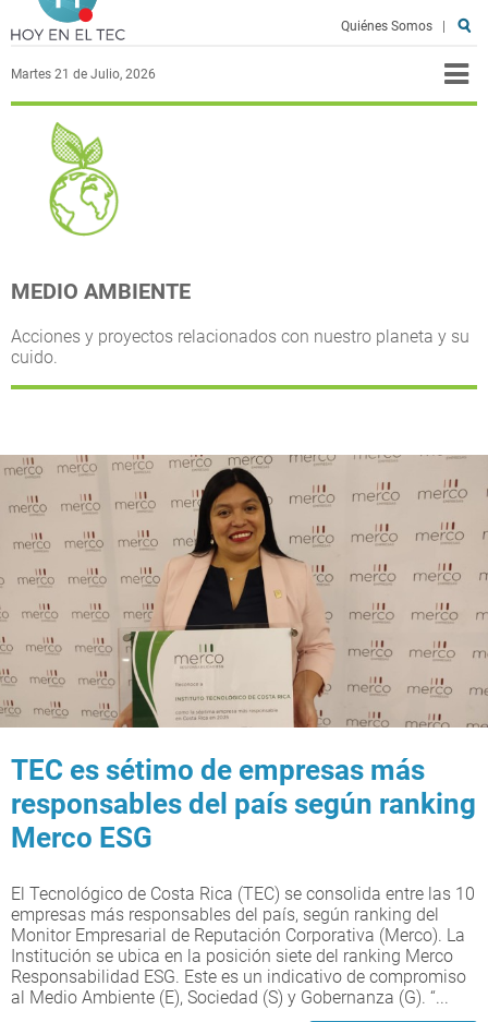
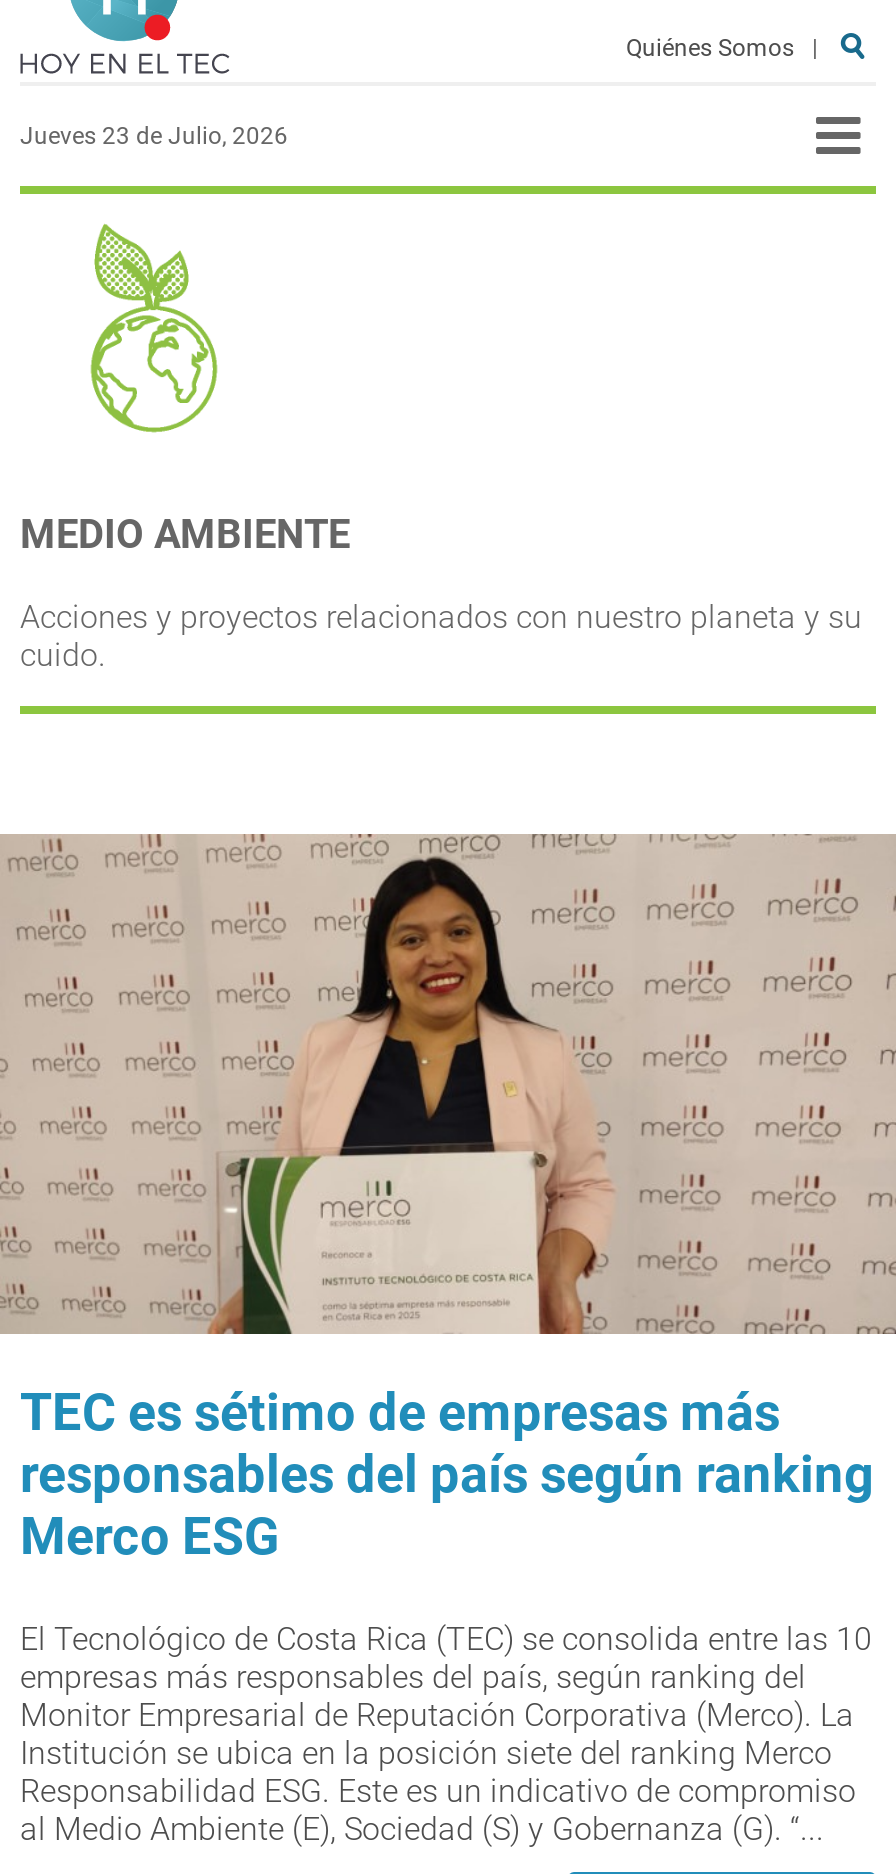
- Martes 21 de Julio, 2026
+ Jueves 23 de Julio, 2026
